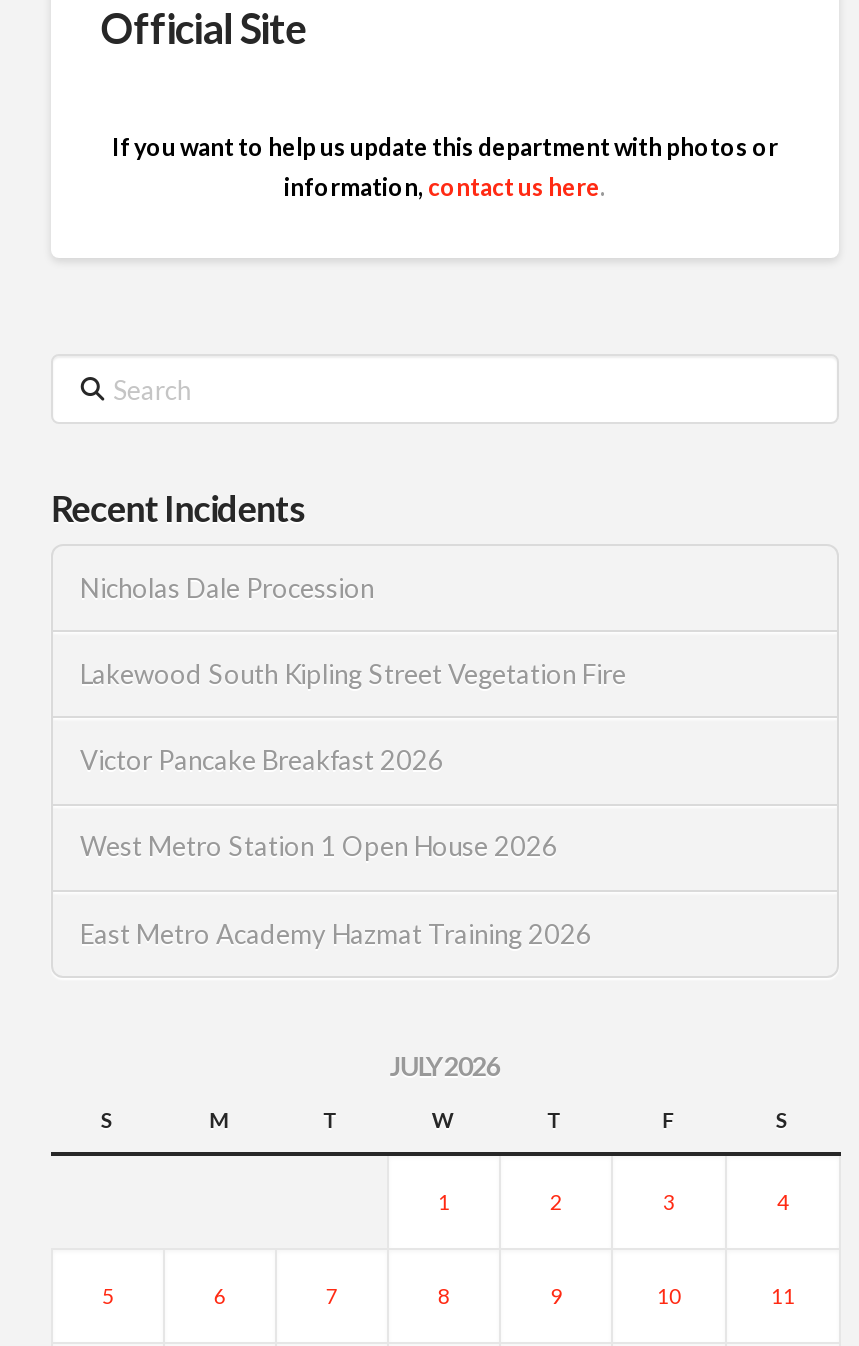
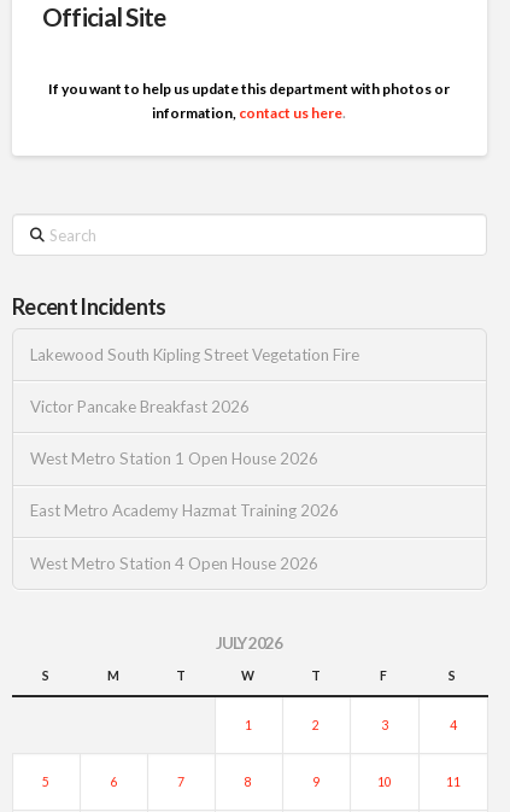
- Nicholas Dale Procession

moved up: Lakewood South Kipling Street Vegetation Fire | Victor Pancake Breakfast 2026 | West Metro Station 1 Open House 2026 | East Metro Academy Hazmat Training 2026

+ West Metro Station 4 Open House 2026
